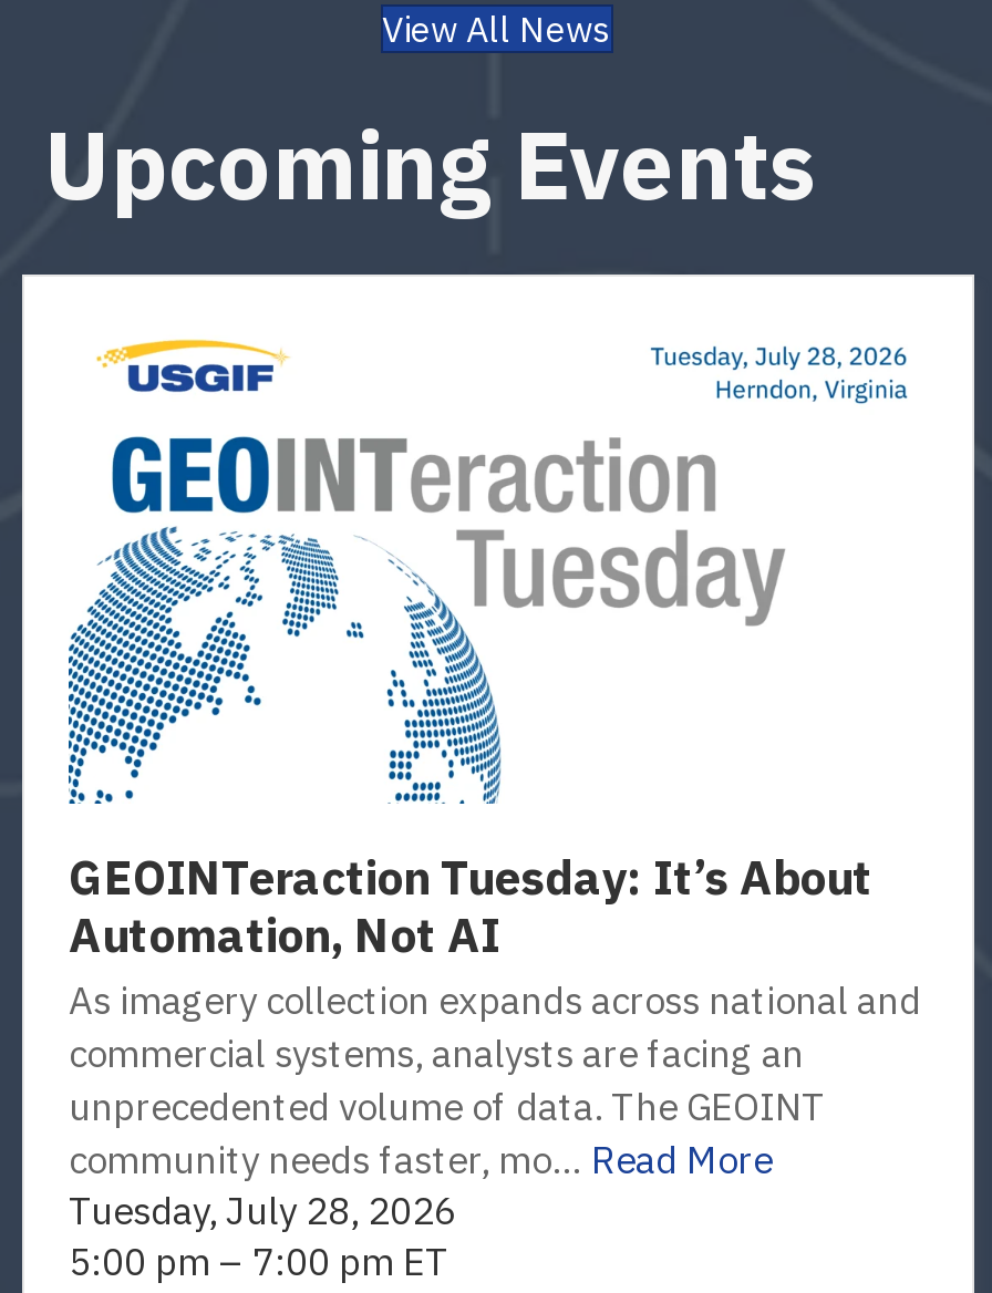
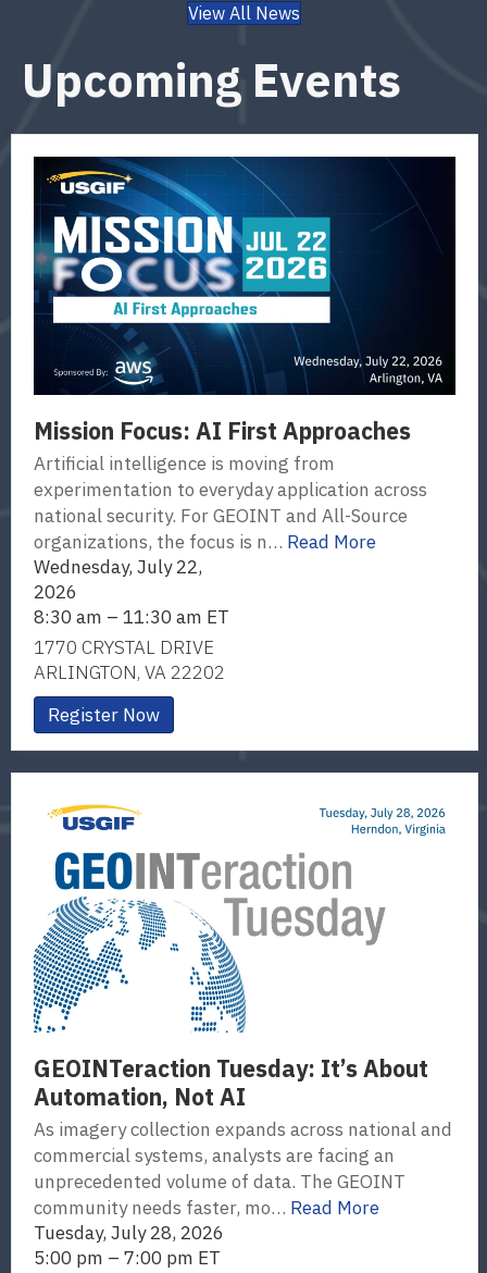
+ [image]
+ Mission Focus: AI First Approaches
+ Artificial intelligence is moving from
+ experimentation to everyday application across
+ national security. For GEOINT and All-Source
+ organizations, the focus is n… Read More
+ Wednesday, July 22,
+ 2026
+ 8:30 am – 11:30 am ET
+ 1770 CRYSTAL DRIVE
+ ARLINGTON, VA 22202
+ Register Now
